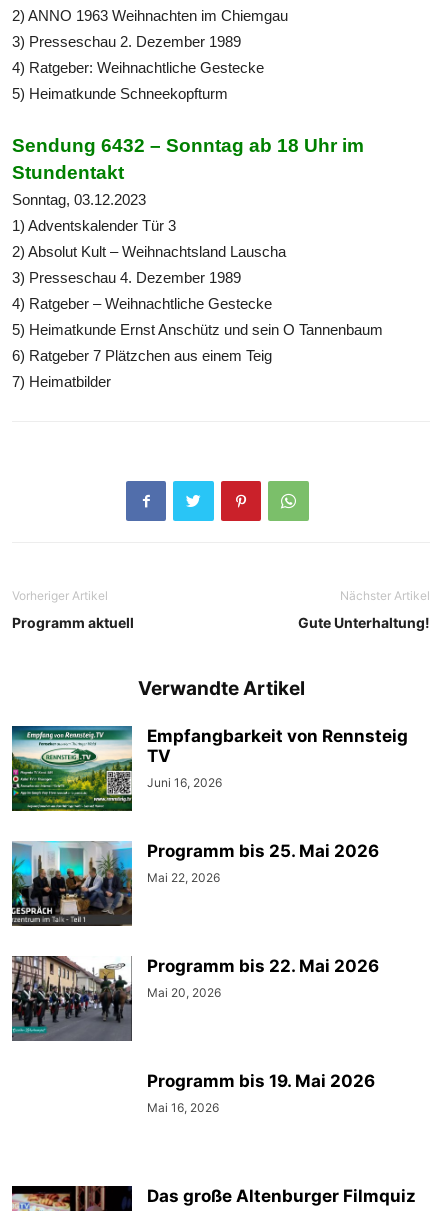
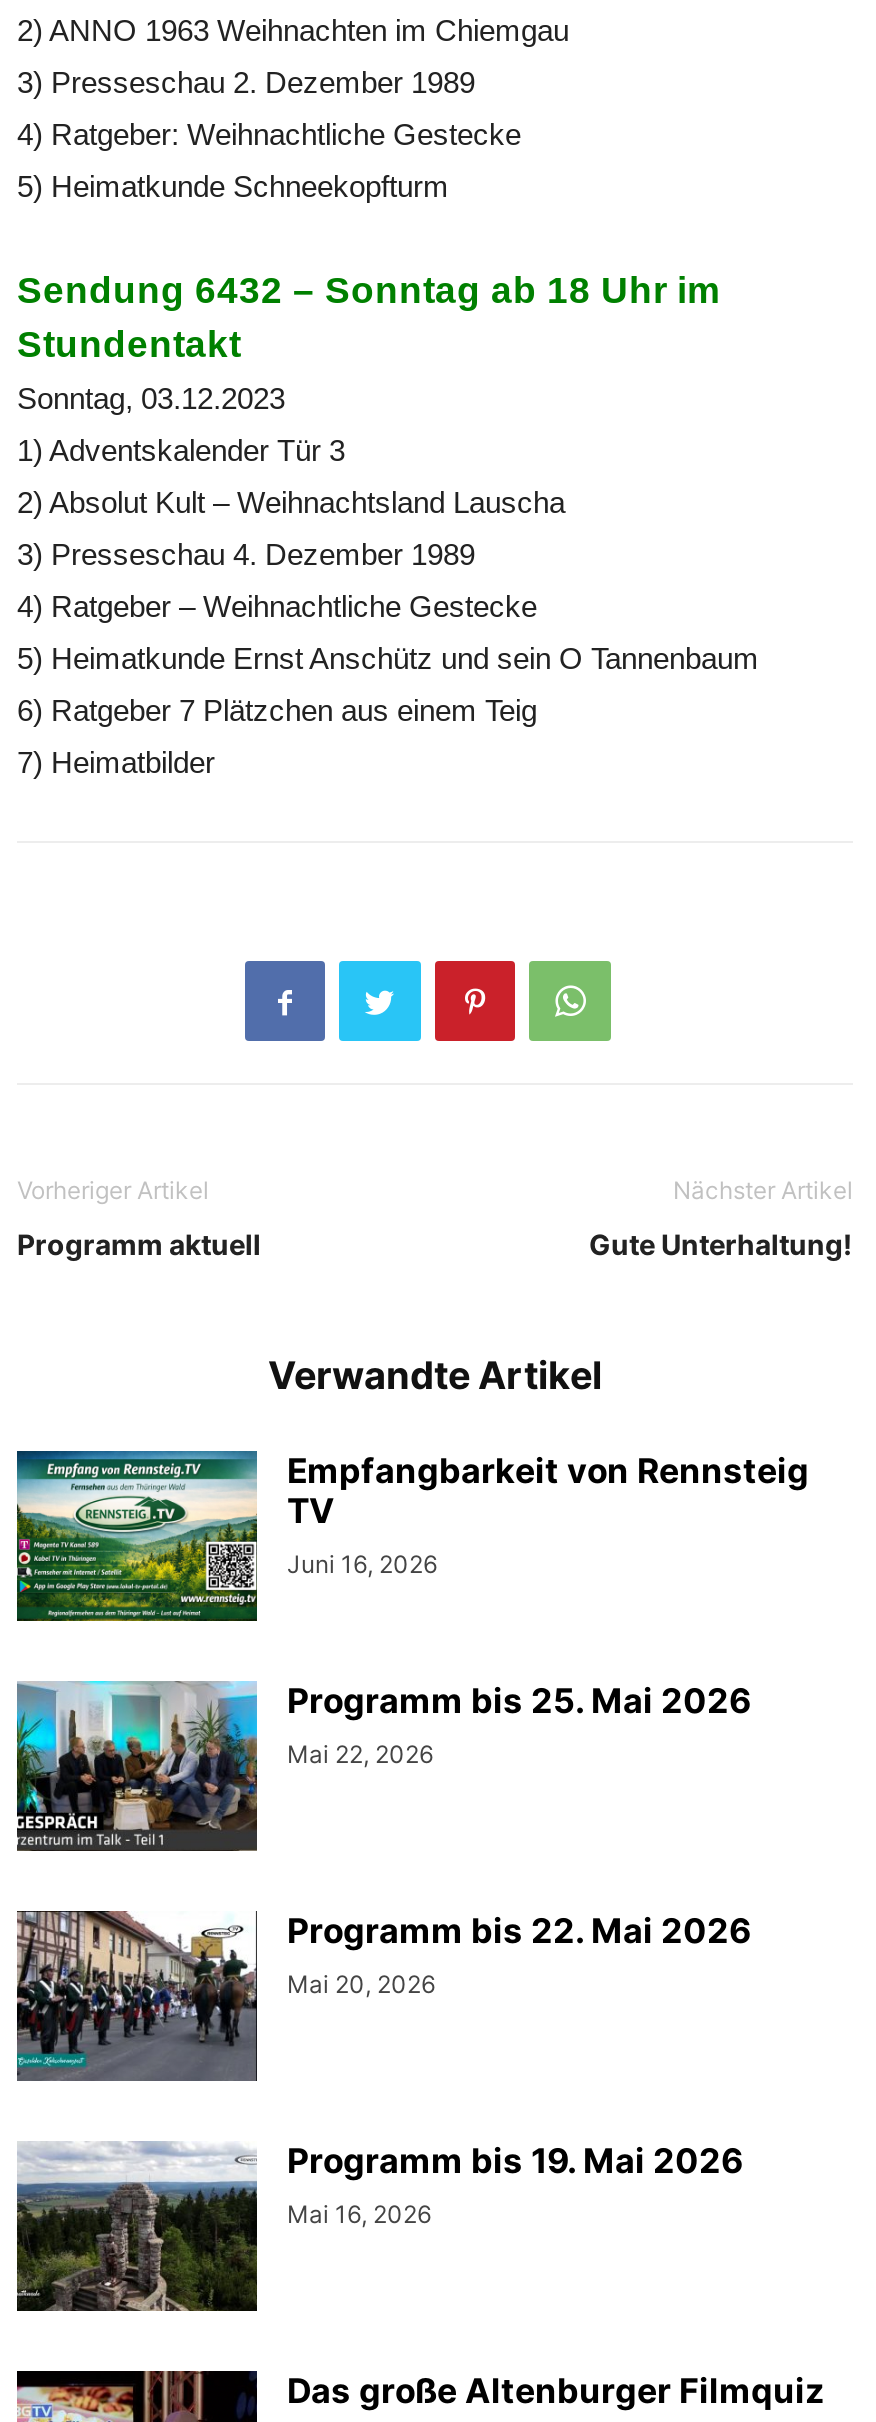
+ [image]
